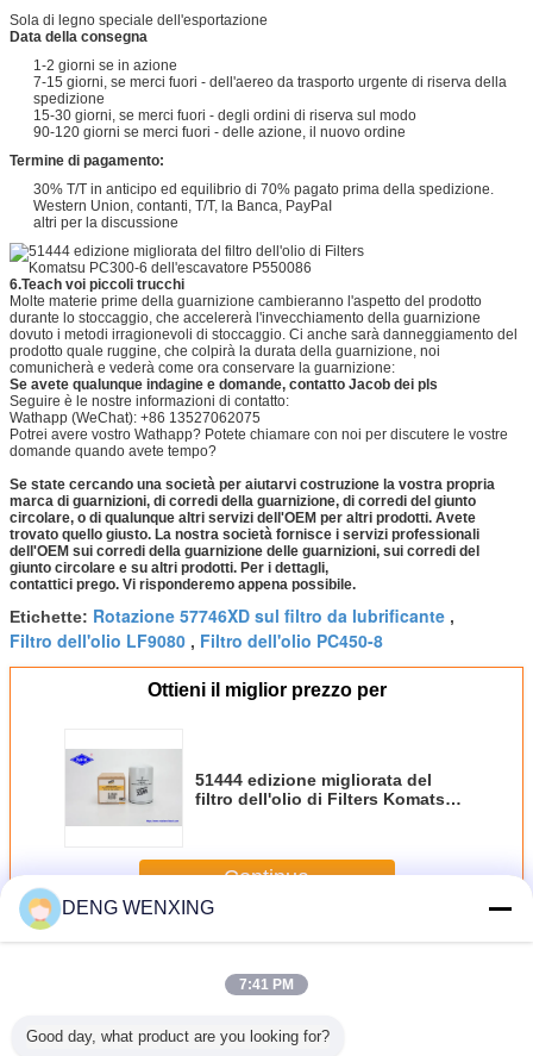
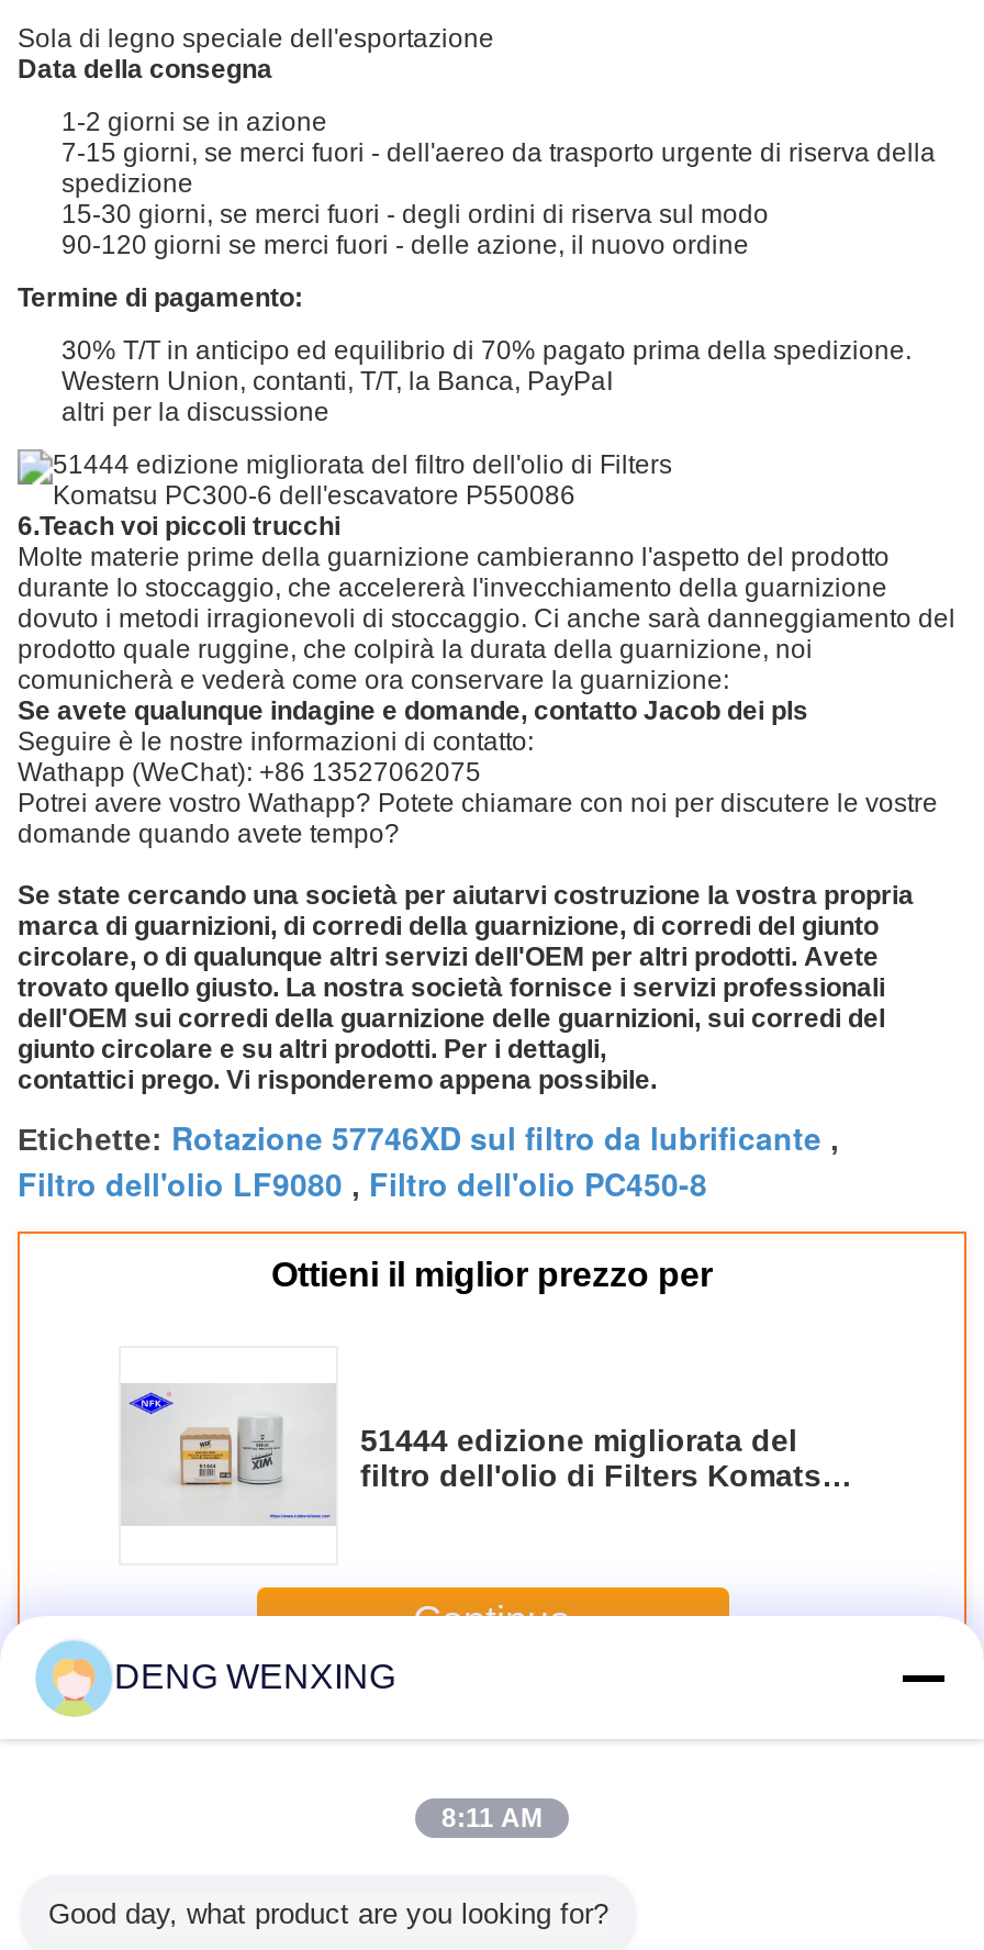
- 7:41 PM
+ 8:11 AM
